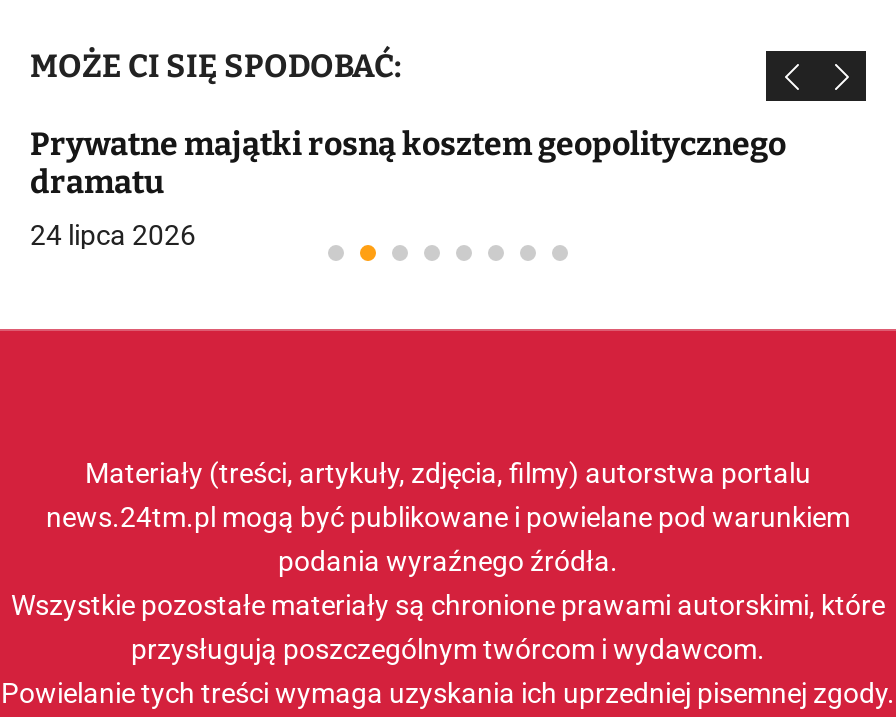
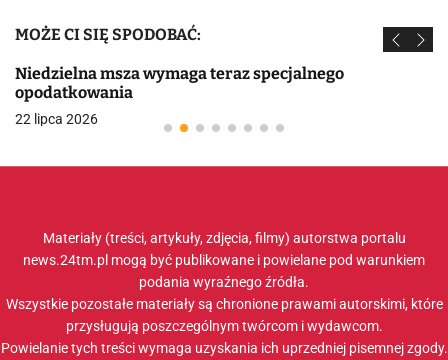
- Prywatne majątki rosną kosztem geopolitycznego
- dramatu
+ Niedzielna msza wymaga teraz specjalnego
+ opodatkowania

- 24 lipca 2026
+ 22 lipca 2026
